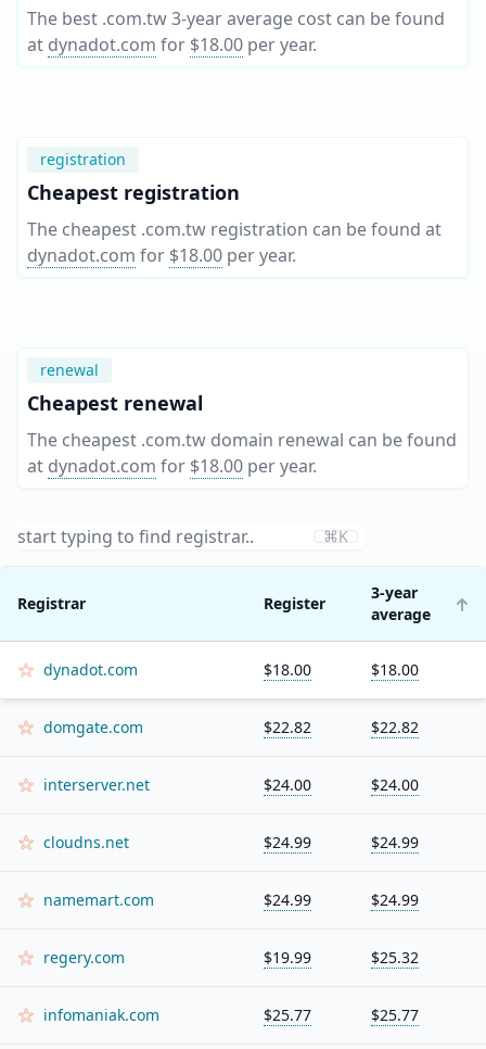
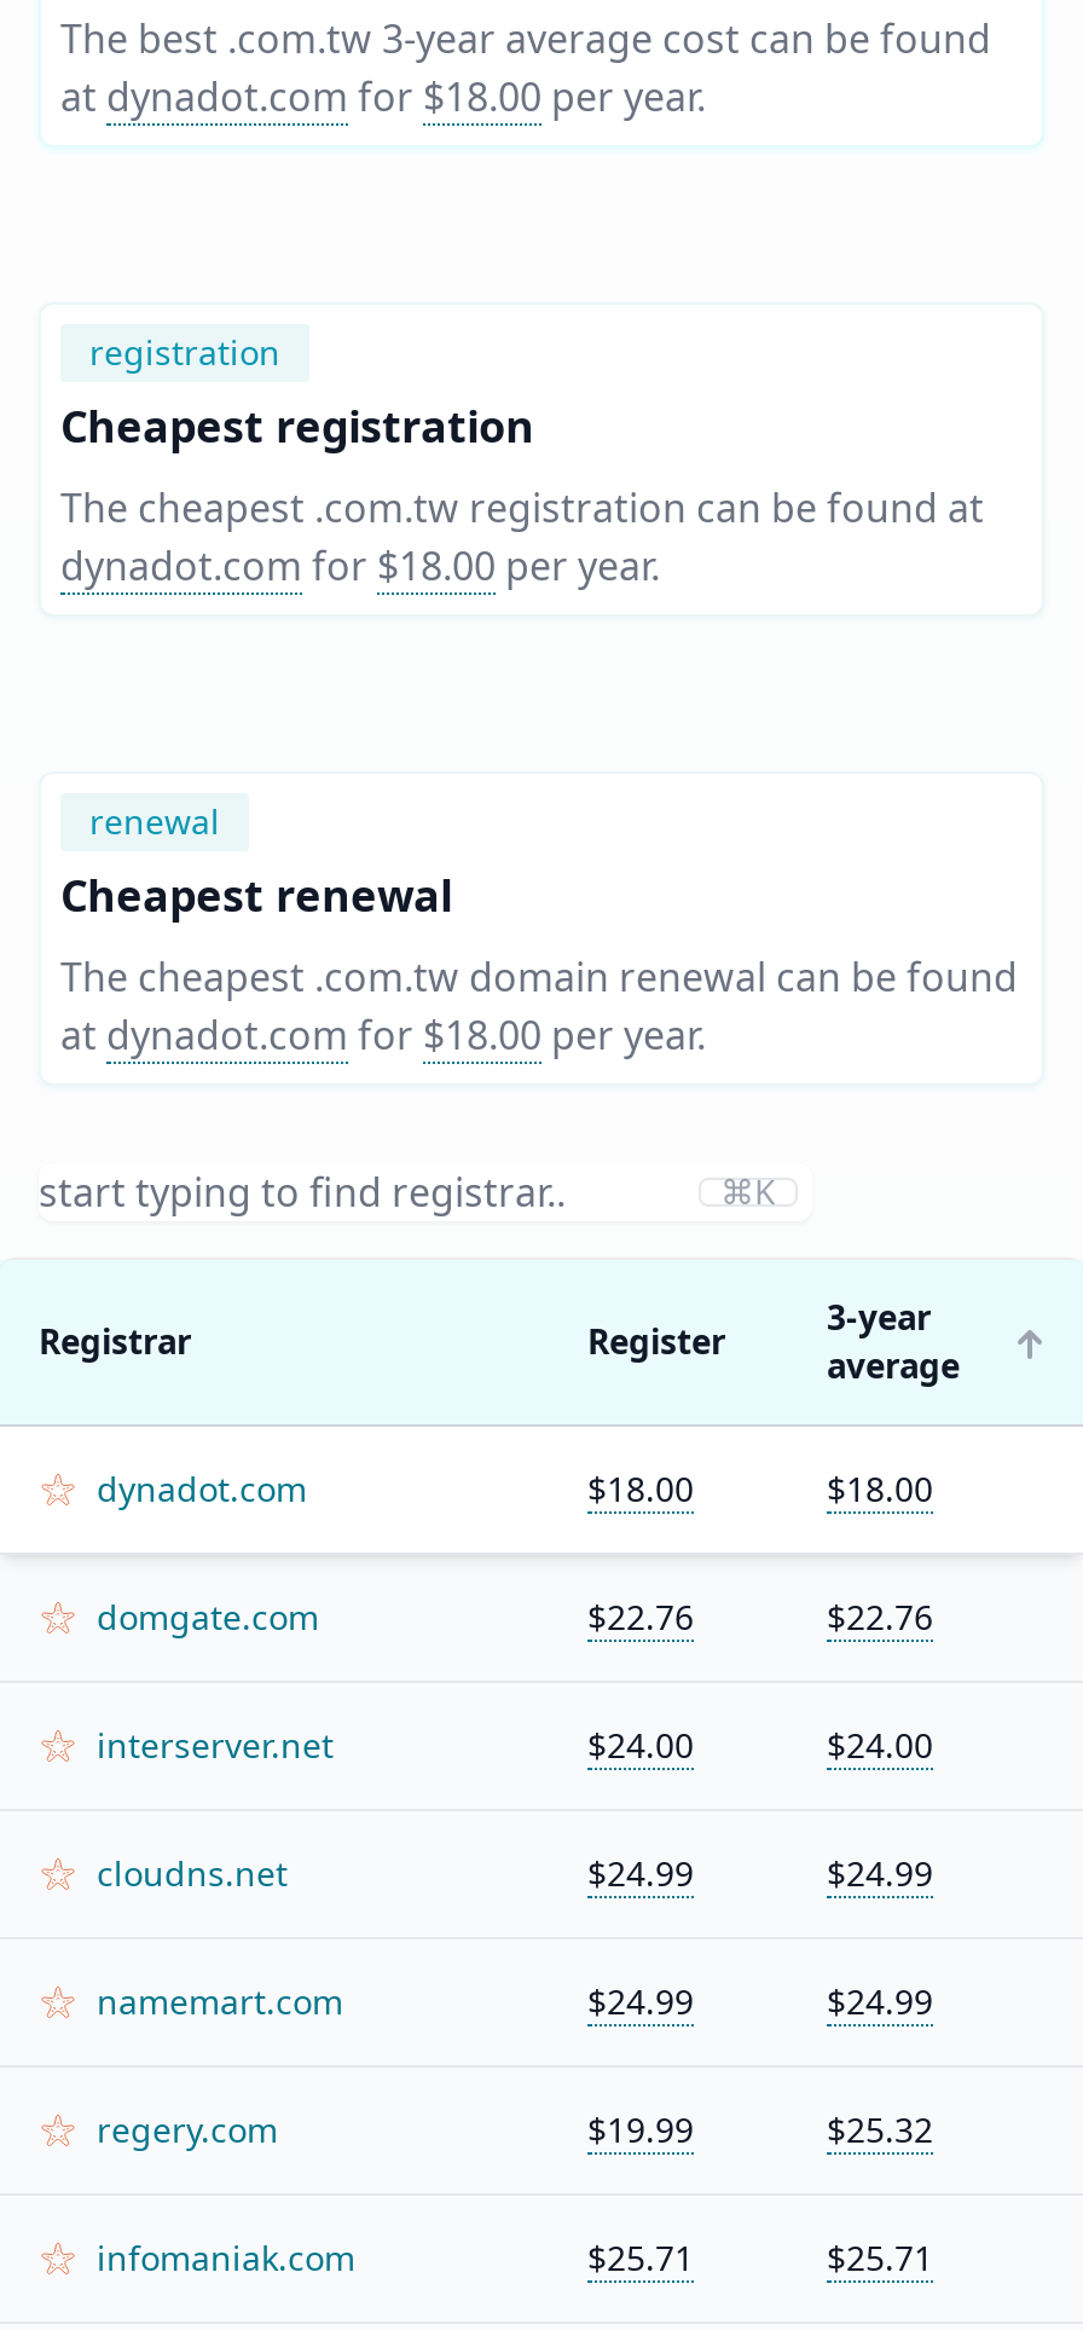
- $22.82
+ $22.76

- $22.82
+ $22.76

- $25.77
+ $25.71

- $25.77
+ $25.71
